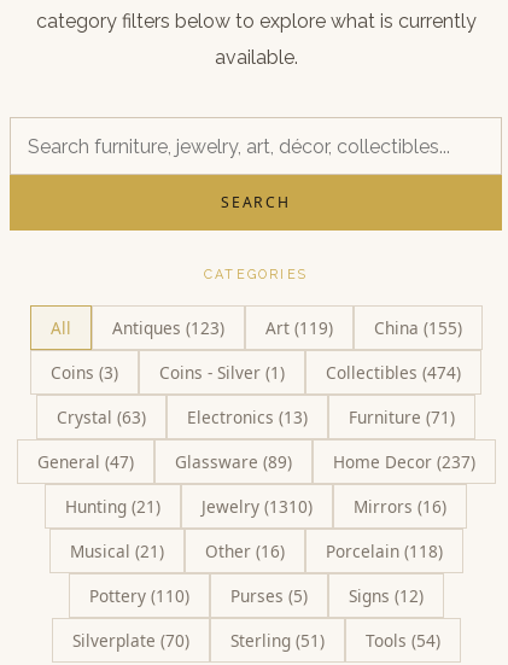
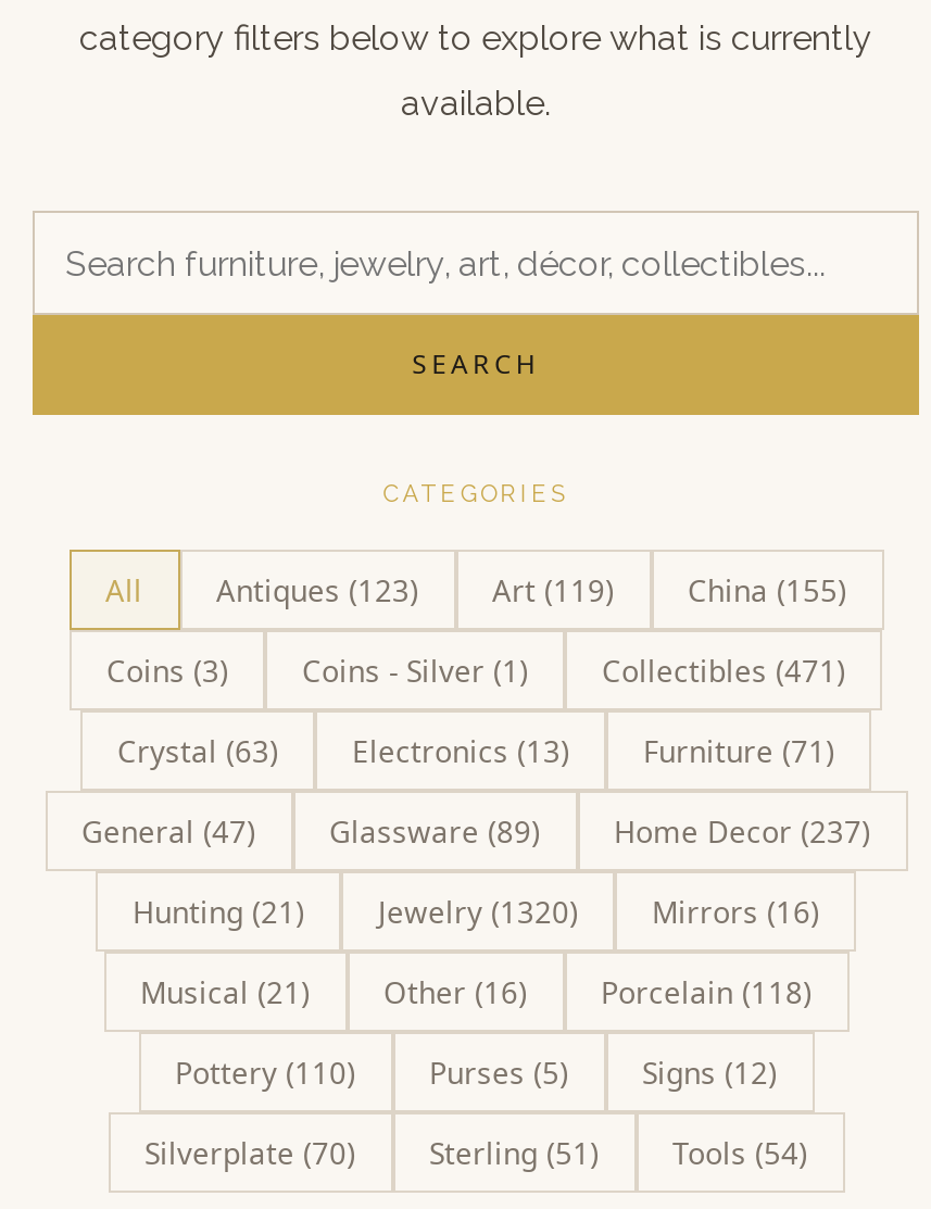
- Collectibles (474)
+ Collectibles (471)

- Hunting (21) Jewelry (1310) Mirrors (16)
+ Hunting (21) Jewelry (1320) Mirrors (16)
